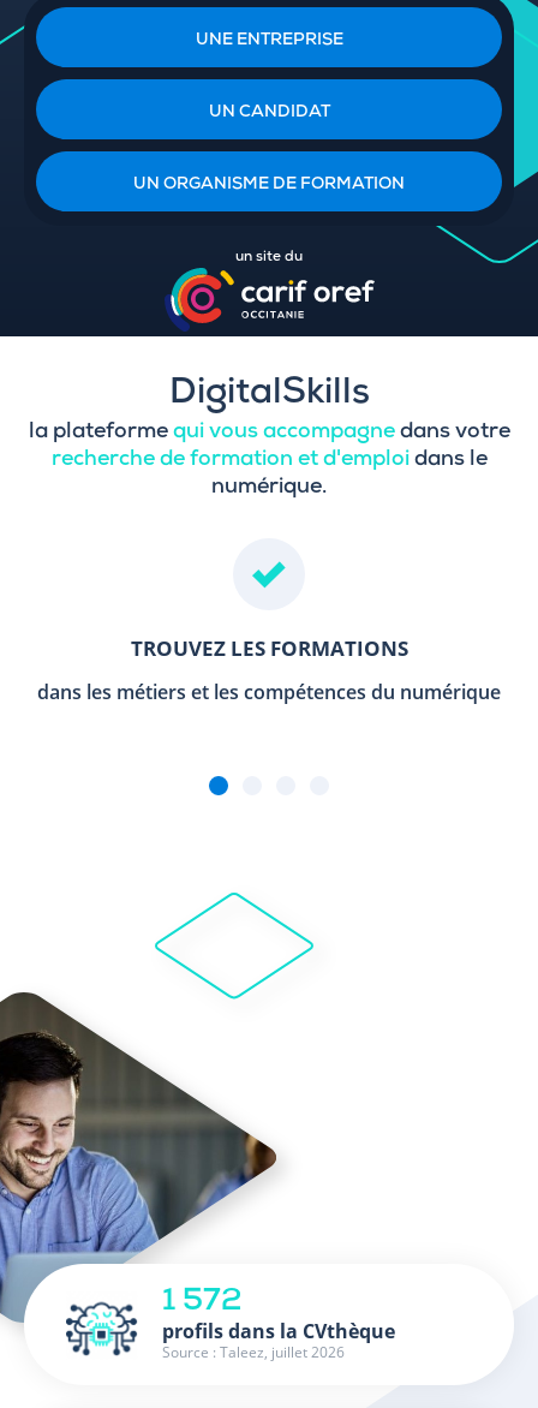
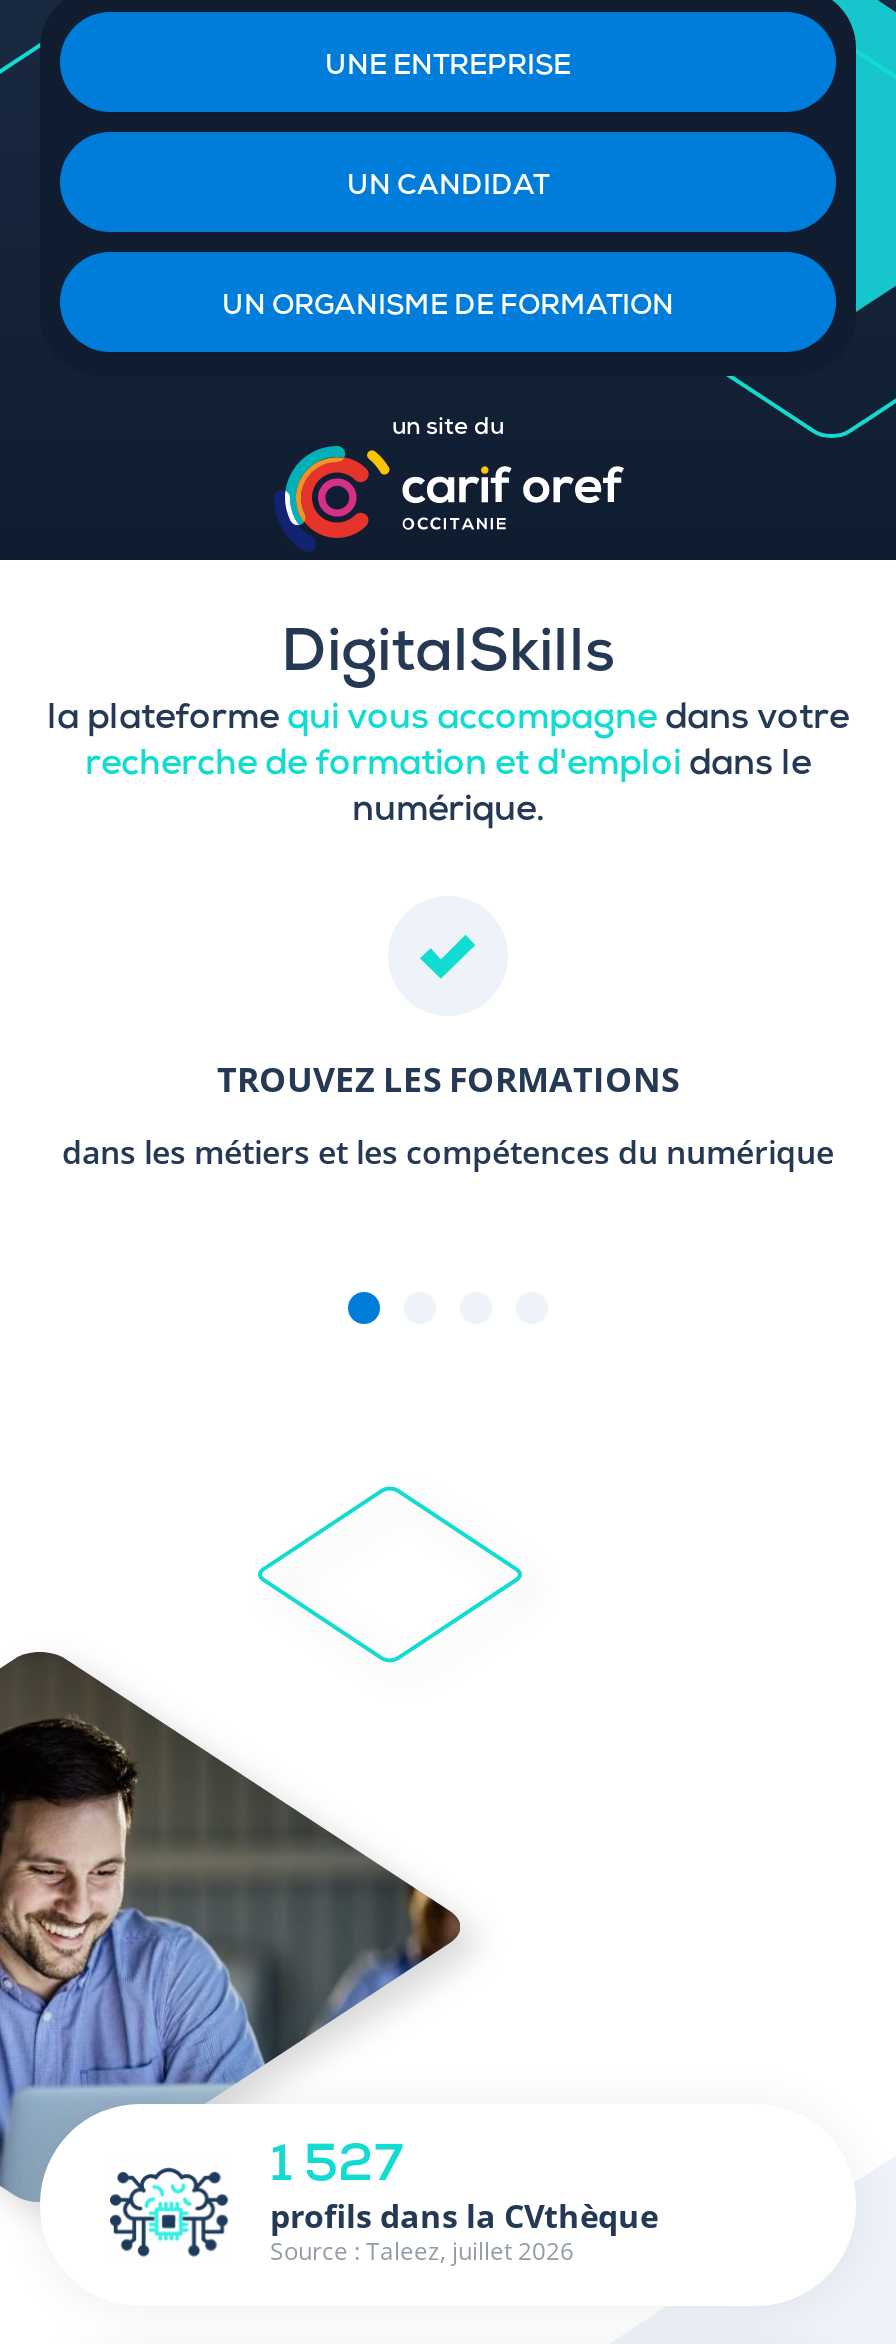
- 1 572
+ 1 527
